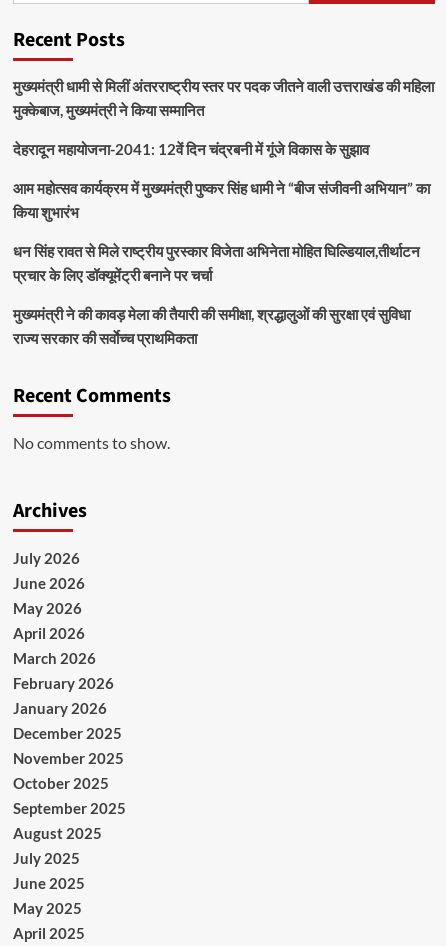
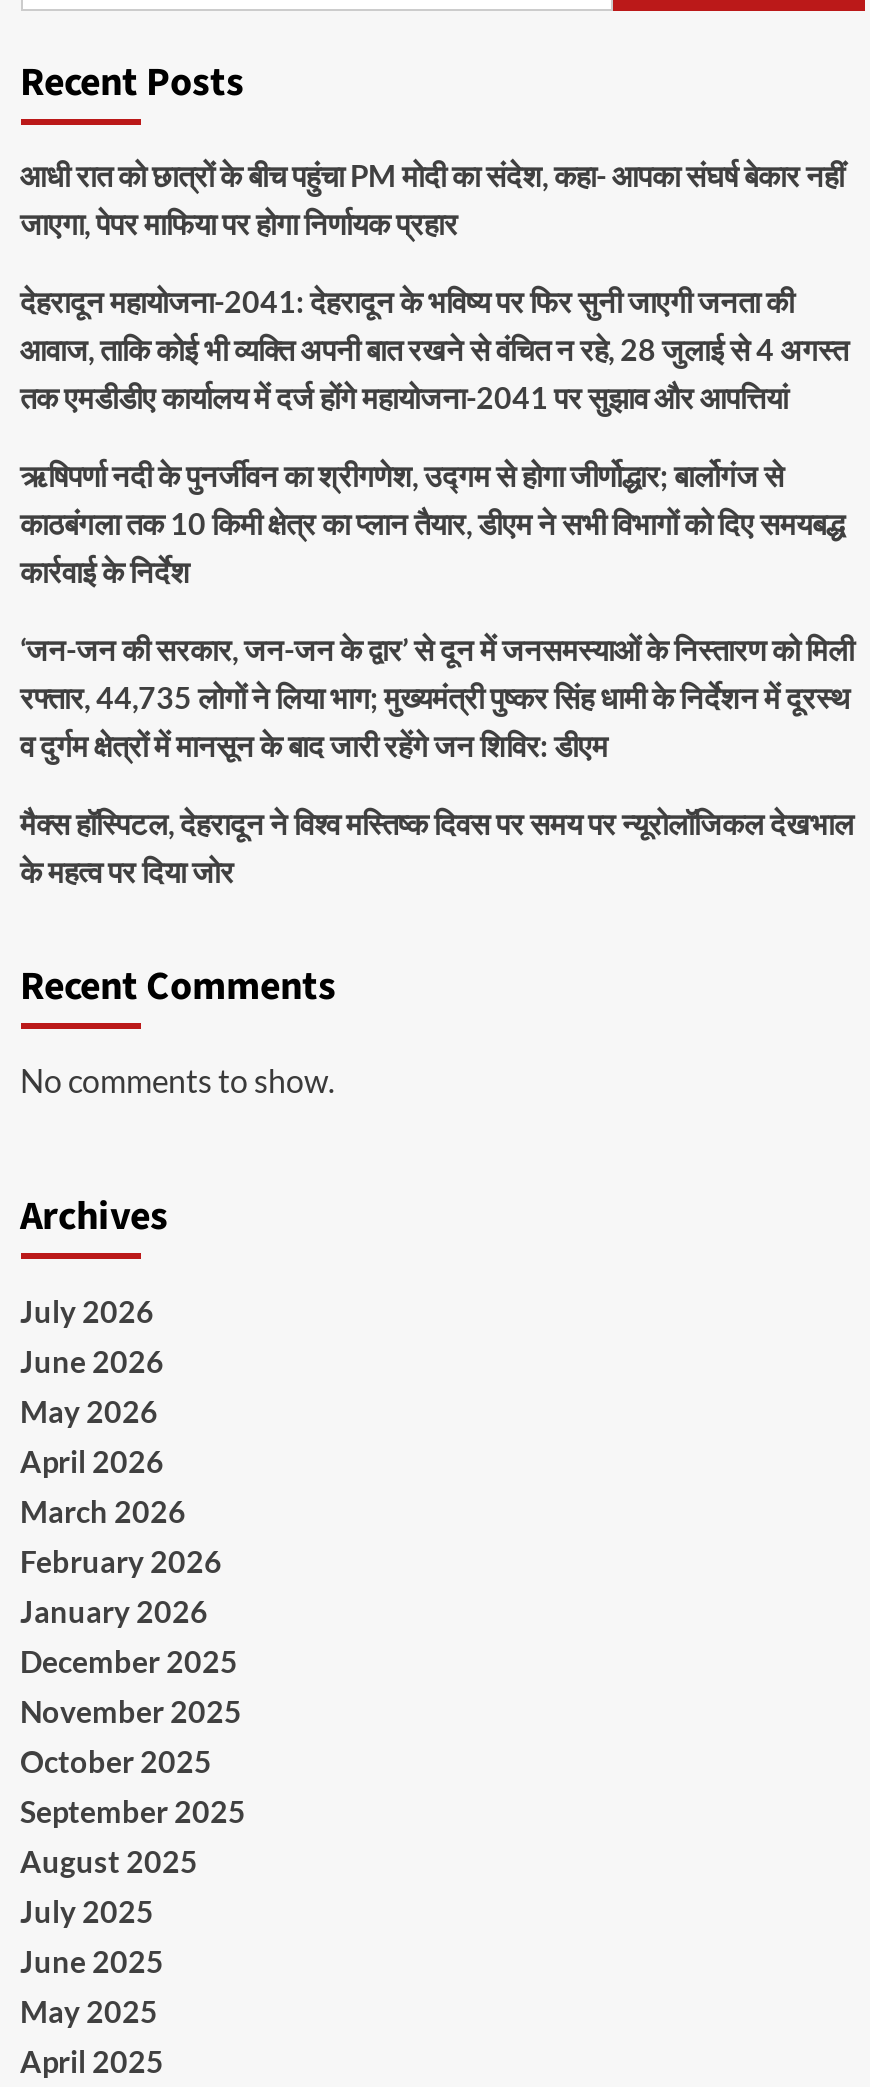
- मुख्यमंत्री धामी से मिलीं अंतरराष्ट्रीय स्तर पर पदक जीतने वाली उत्तराखंड की महिला
- मुक्केबाज, मुख्यमंत्री ने किया सम्मानित
+ आधी रात को छात्रों के बीच पहुंचा PM मोदी का संदेश, कहा- आपका संघर्ष बेकार नहीं
+ जाएगा, पेपर माफिया पर होगा निर्णायक प्रहार

- देहरादून महायोजना-2041: 12वें दिन चंद्रबनी में गूंजे विकास के सुझाव
+ देहरादून महायोजना-2041: देहरादून के भविष्य पर फिर सुनी जाएगी जनता की
+ आवाज, ताकि कोई भी व्यक्ति अपनी बात रखने से वंचित न रहे, 28 जुलाई से 4 अगस्त
+ तक एमडीडीए कार्यालय में दर्ज होंगे महायोजना-2041 पर सुझाव और आपत्तियां

- आम महोत्सव कार्यक्रम में मुख्यमंत्री पुष्कर सिंह धामी ने “बीज संजीवनी अभियान” का
- किया शुभारंभ
+ ऋषिपर्णा नदी के पुनर्जीवन का श्रीगणेश, उद्गम से होगा जीर्णोद्धार; बार्लोगंज से
+ काठबंगला तक 10 किमी क्षेत्र का प्लान तैयार, डीएम ने सभी विभागों को दिए समयबद्ध
+ कार्रवाई के निर्देश

- धन सिंह रावत से मिले राष्ट्रीय पुरस्कार विजेता अभिनेता मोहित घिल्डियाल,तीर्थाटन
- प्रचार के लिए डॉक्यूमेंट्री बनाने पर चर्चा
+ ‘जन-जन की सरकार, जन-जन के द्वार’ से दून में जनसमस्याओं के निस्तारण को मिली
+ रफ्तार, 44,735 लोगों ने लिया भाग; मुख्यमंत्री पुष्कर सिंह धामी के निर्देशन में दूरस्थ
+ व दुर्गम क्षेत्रों में मानसून के बाद जारी रहेंगे जन शिविर: डीएम

- मुख्यमंत्री ने की कावड़ मेला की तैयारी की समीक्षा, श्रद्धालुओं की सुरक्षा एवं सुविधा
- राज्य सरकार की सर्वाेच्च प्राथमिकता
+ मैक्स हॉस्पिटल, देहरादून ने विश्व मस्तिष्क दिवस पर समय पर न्यूरोलॉजिकल देखभाल
+ के महत्व पर दिया जोर
